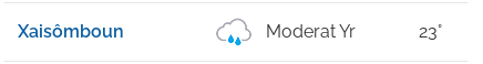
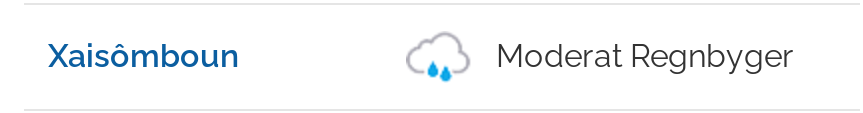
- Moderat Yr
- 23°
+ Moderat Regnbyger
